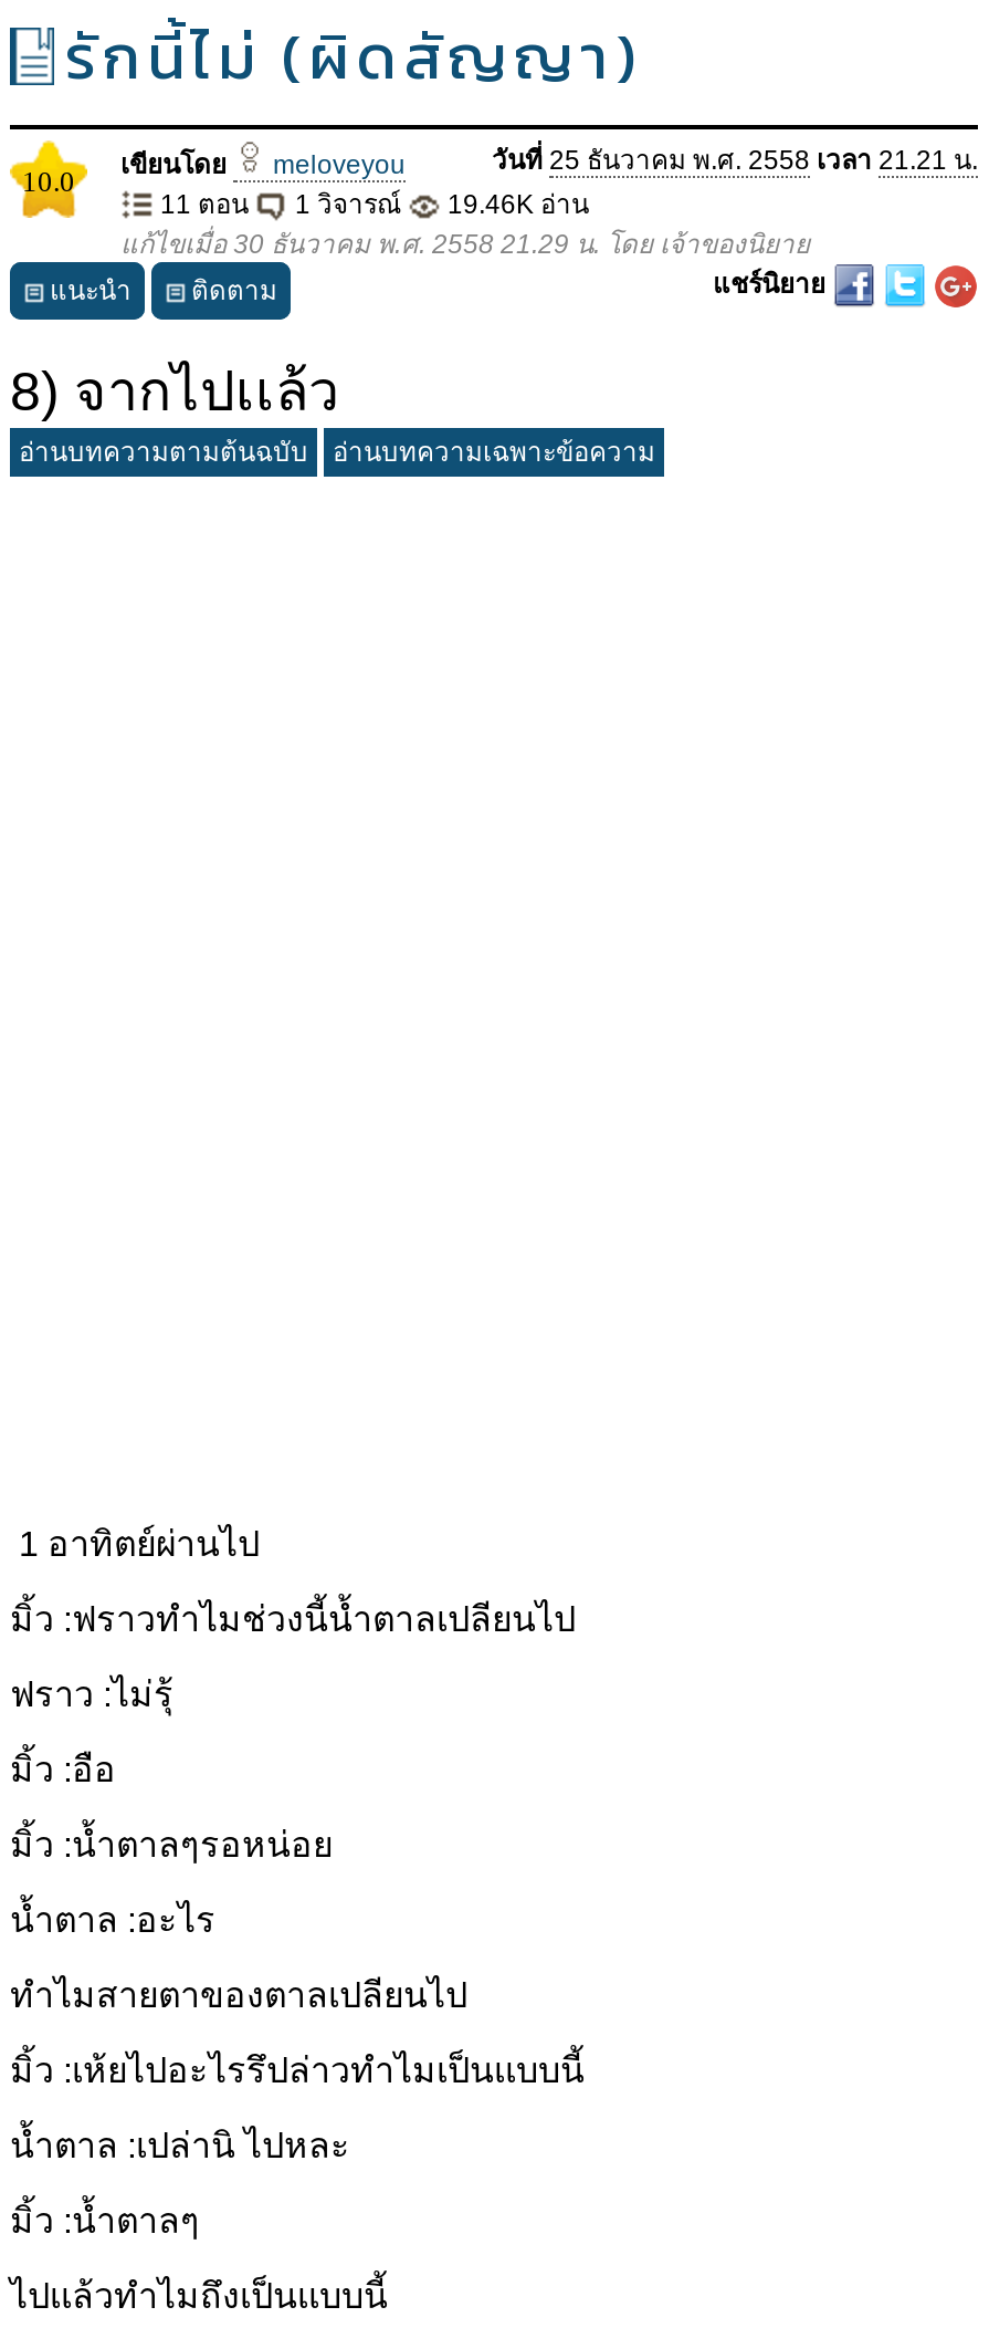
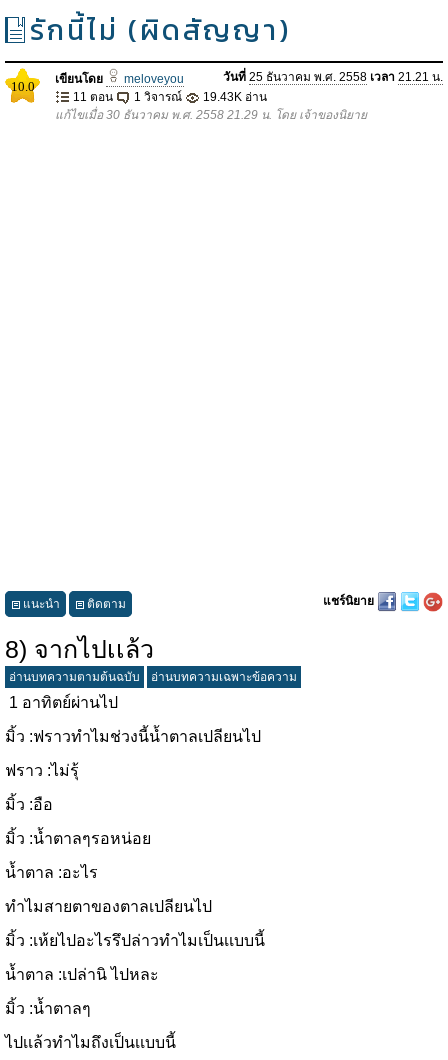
- 11 ตอน 1 วิจารณ์ 19.46K อ่าน
+ 11 ตอน 1 วิจารณ์ 19.43K อ่าน

moved down: แนะนำ | ติดตาม | แชร์นิยาย | 8) จากไปเเล้ว | อ่านบทความตามต้นฉบับ | อ่านบทความเฉพาะข้อความ
